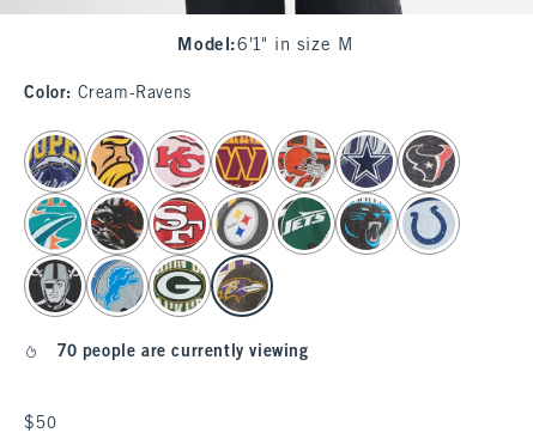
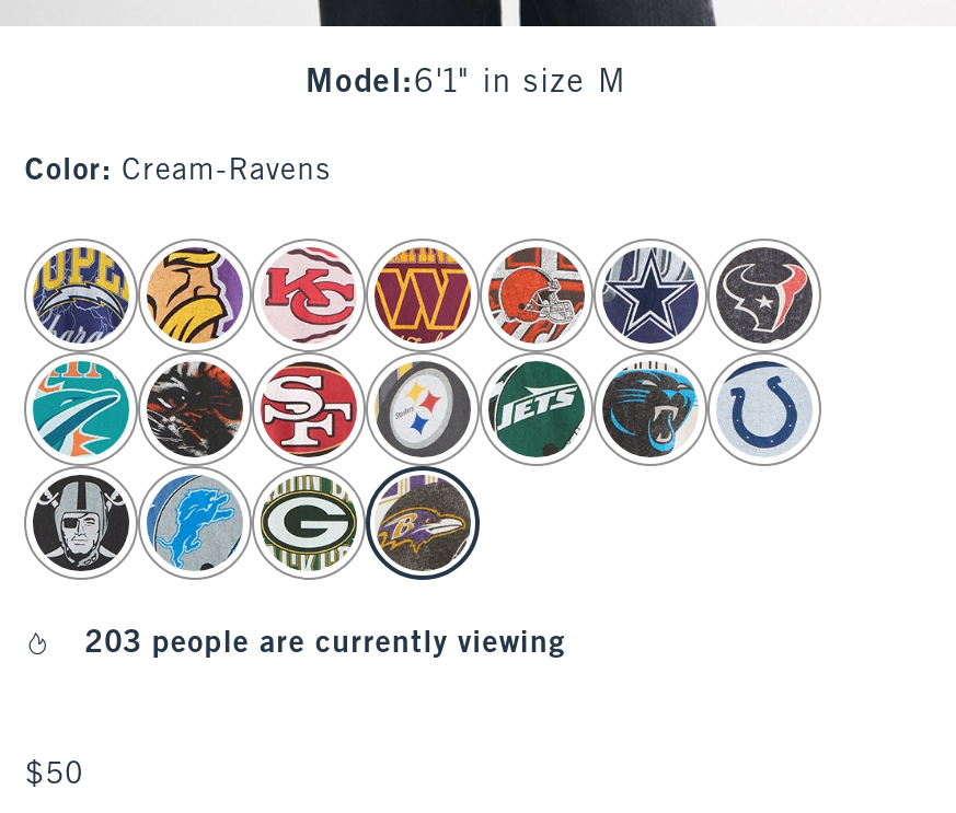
- 70 people are currently viewing
+ 203 people are currently viewing
